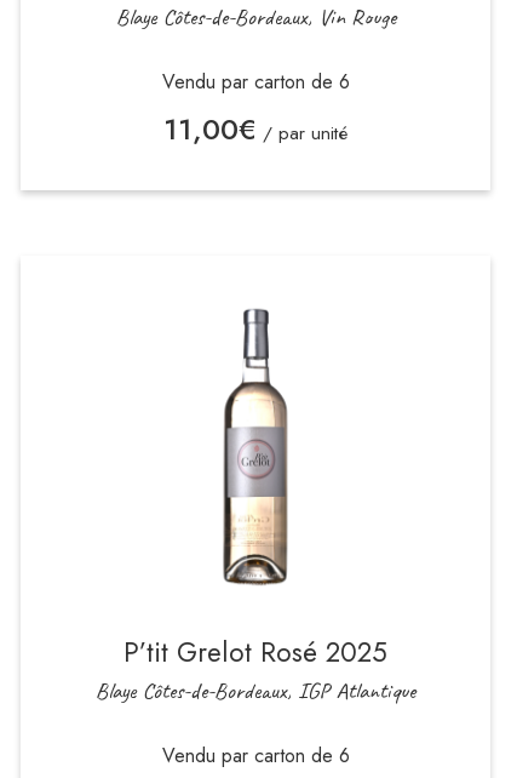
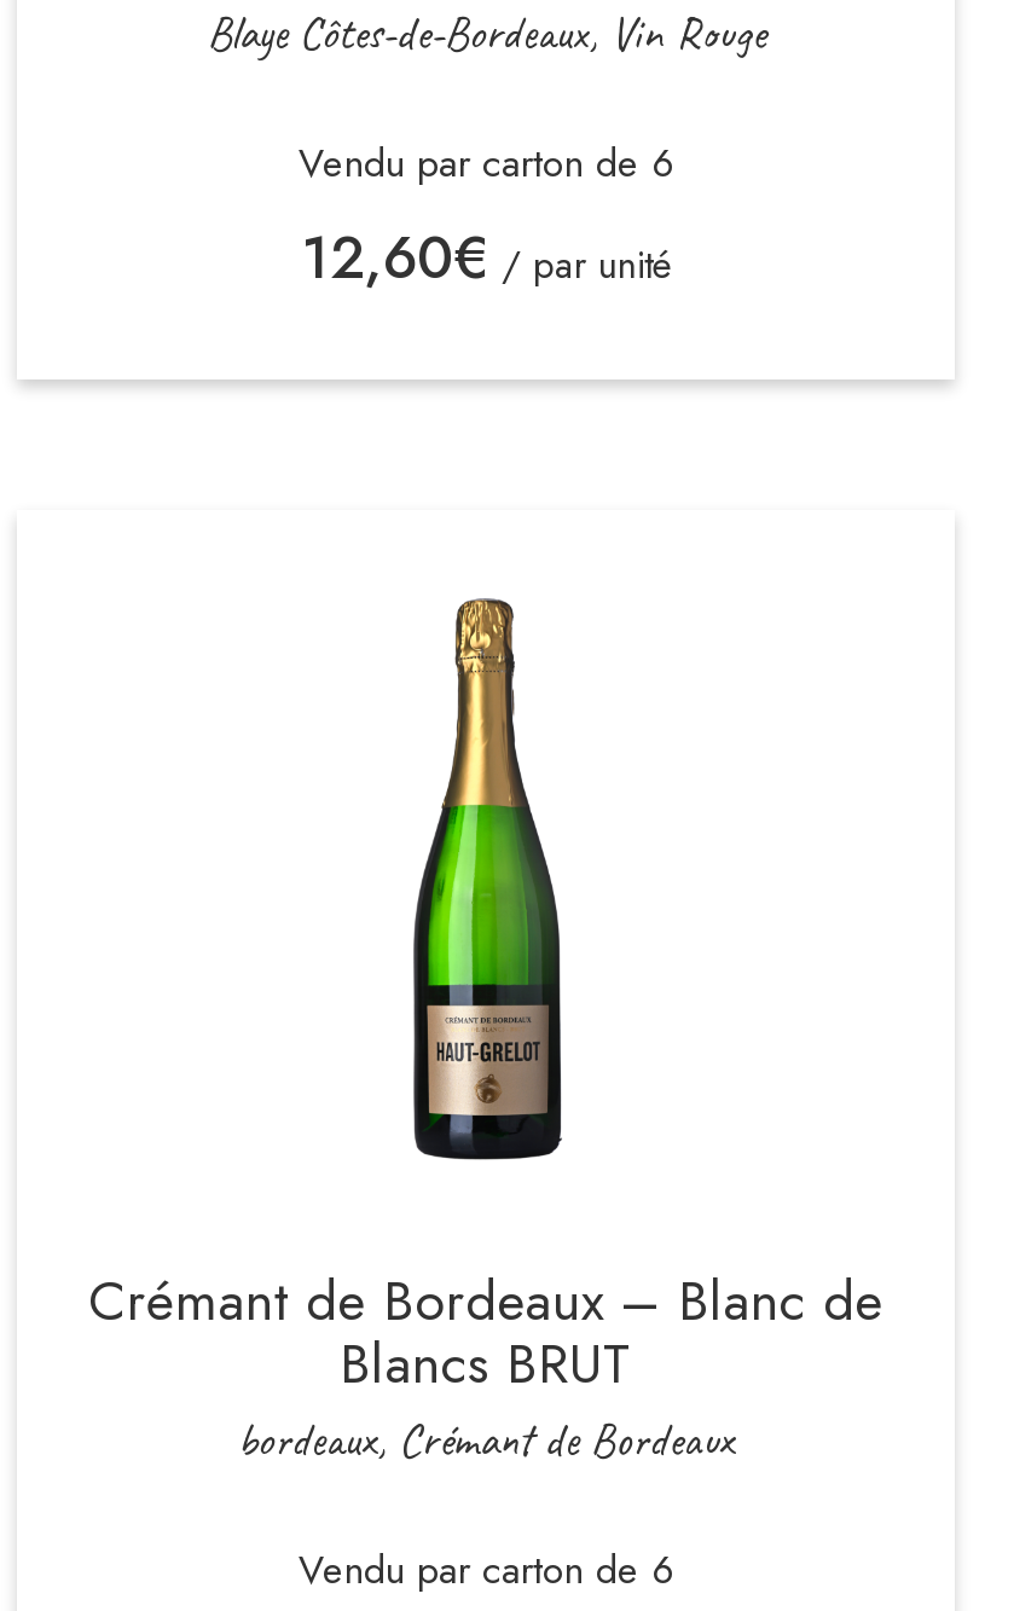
- 11,00€/ par unité
+ 12,60€/ par unité

- [image]
- P’tit Grelot Rosé 2025
- Blaye Côtes-de-Bordeaux, IGP Atlantique
+ [image]
+ Crémant de Bordeaux – Blanc de
+ Blancs BRUT
+ bordeaux, Crémant de Bordeaux
